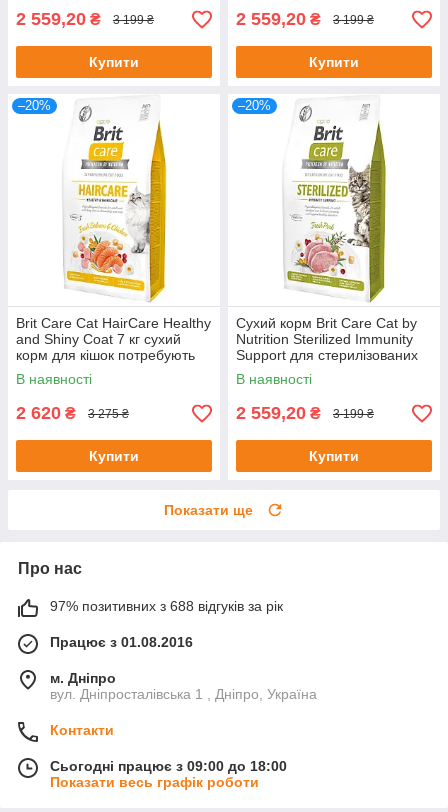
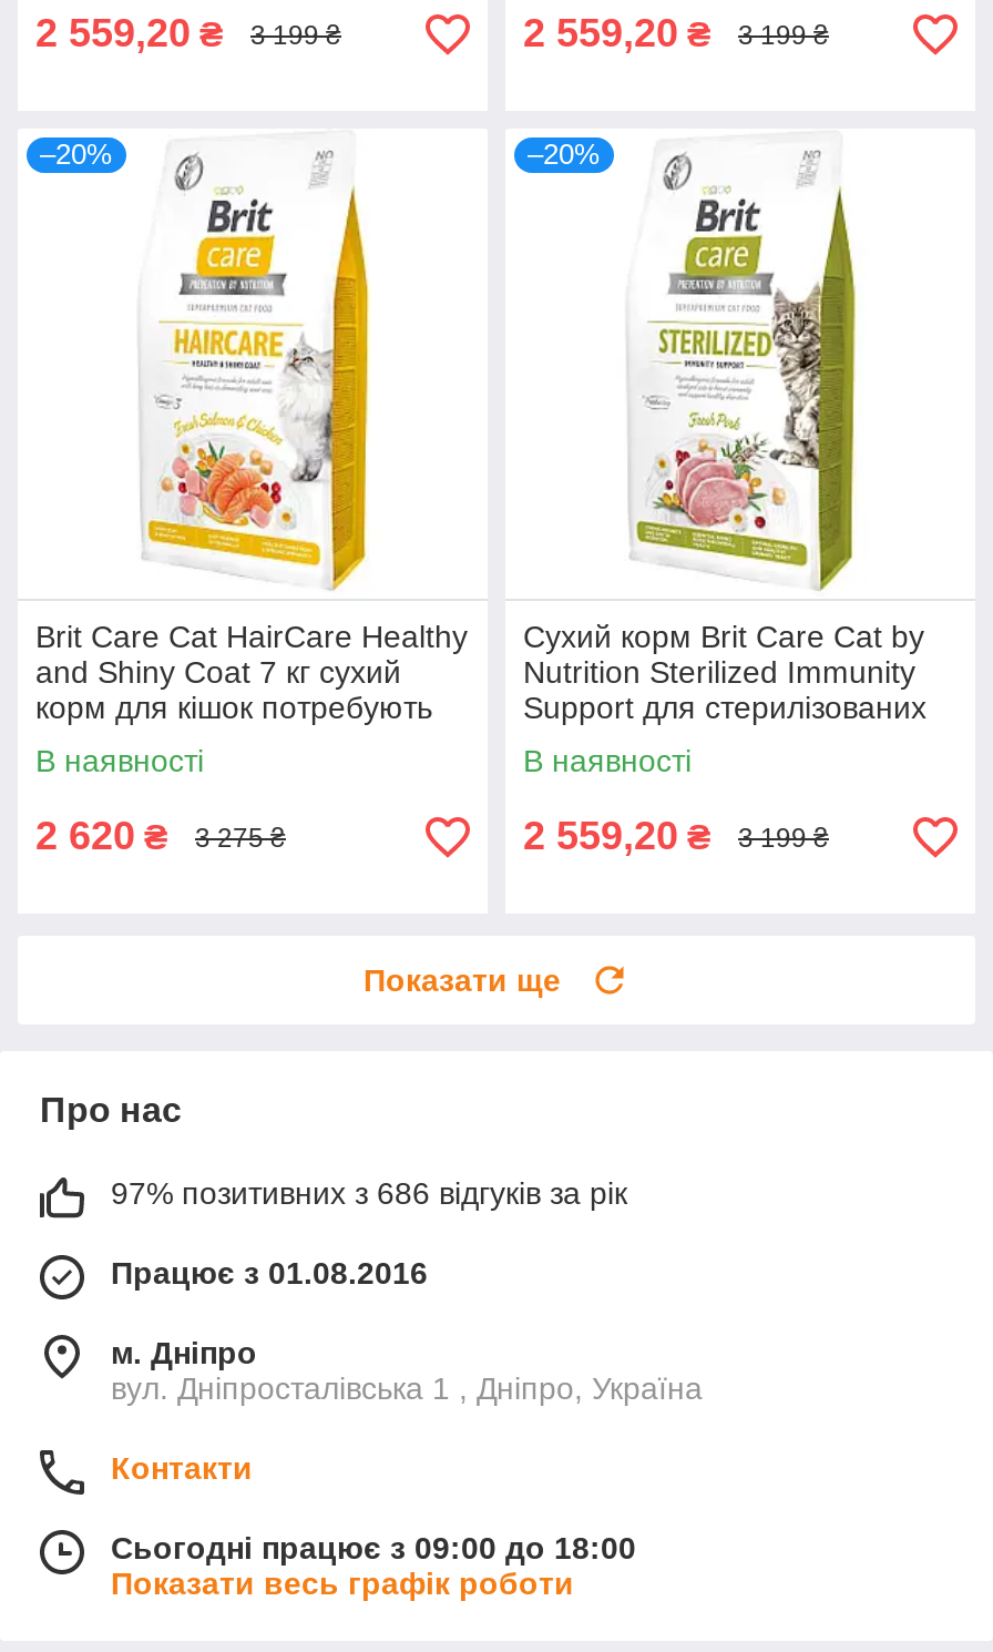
- Купити

- Купити

- Купити

- Купити

- 97% позитивних з 688 відгуків за рік
+ 97% позитивних з 686 відгуків за рік
